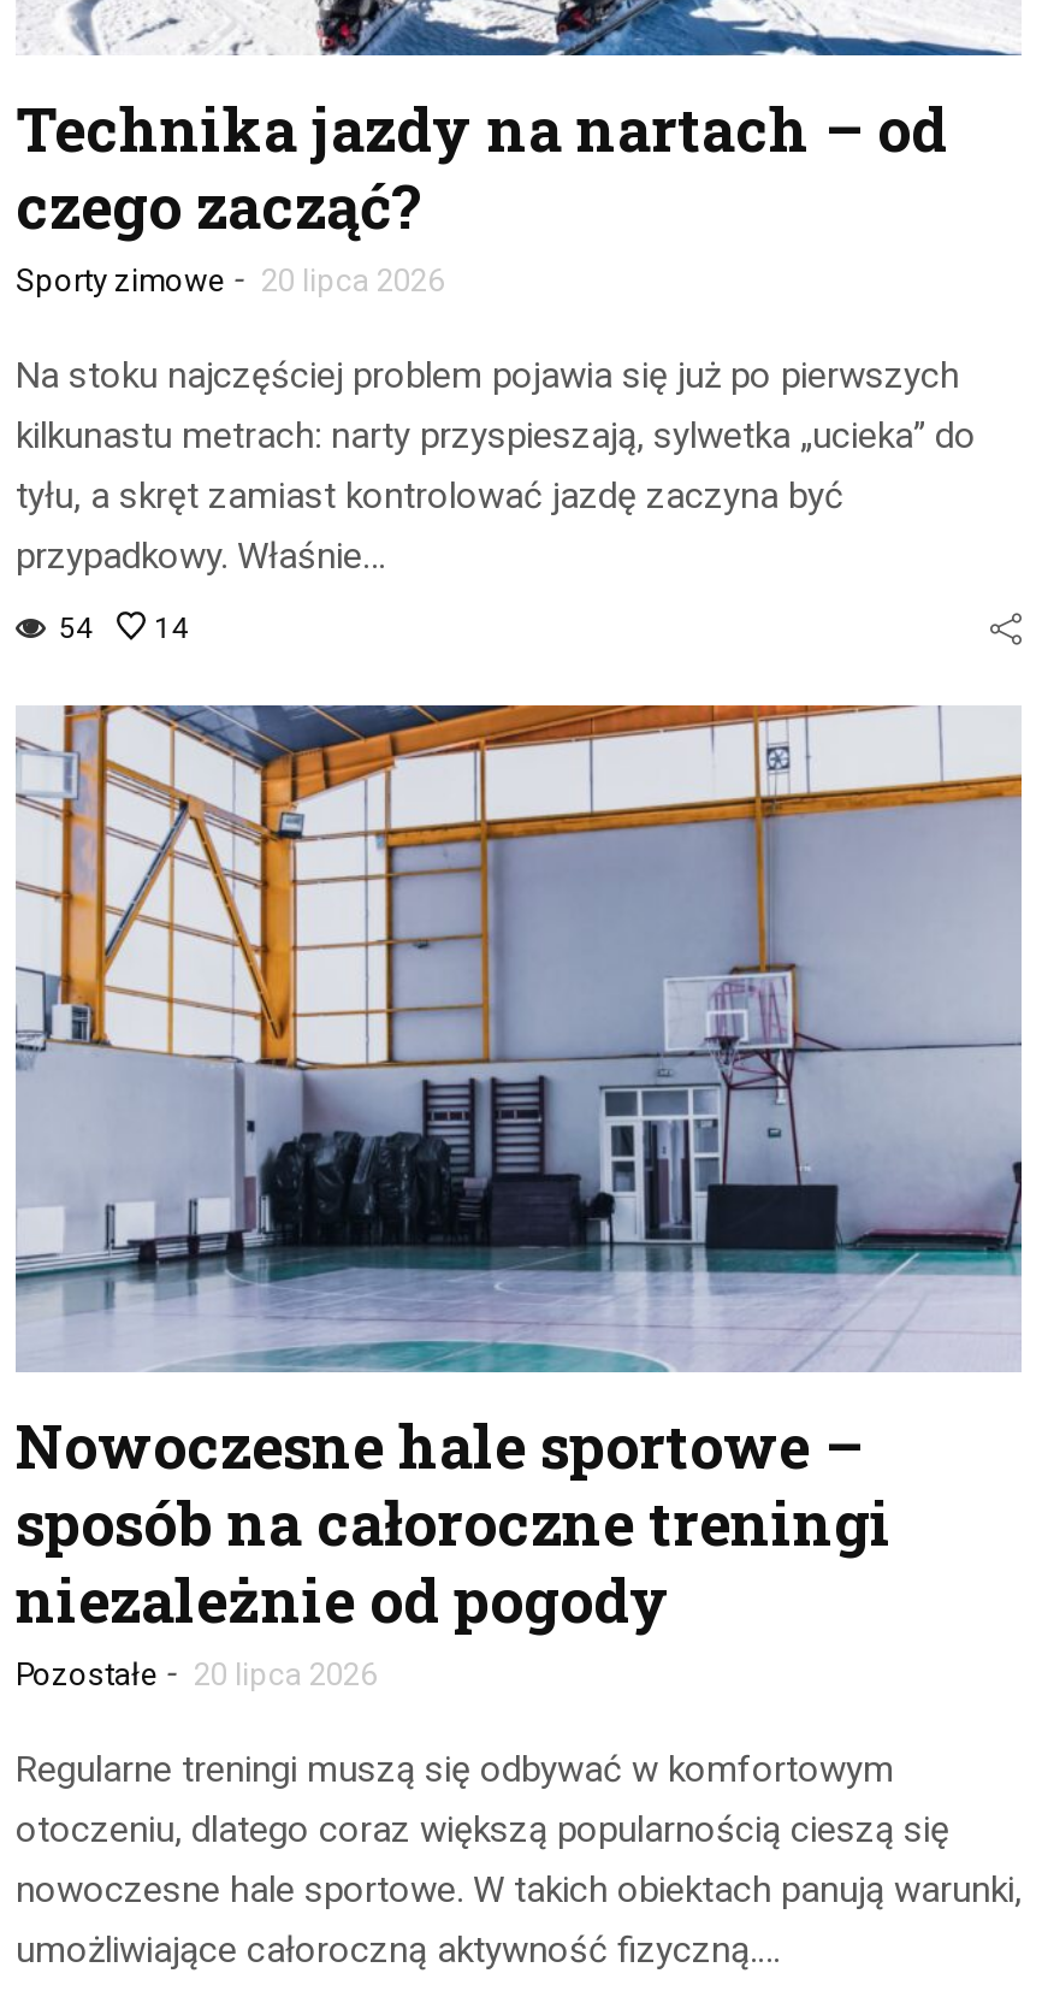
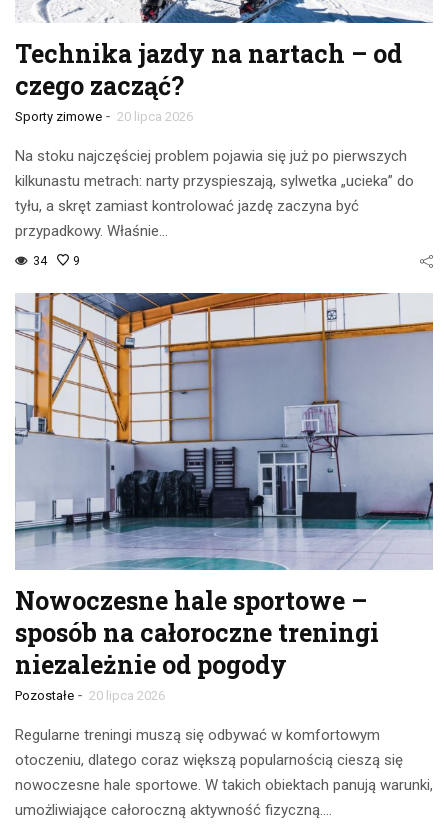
- 54
+ 34

- 14
+ 9
